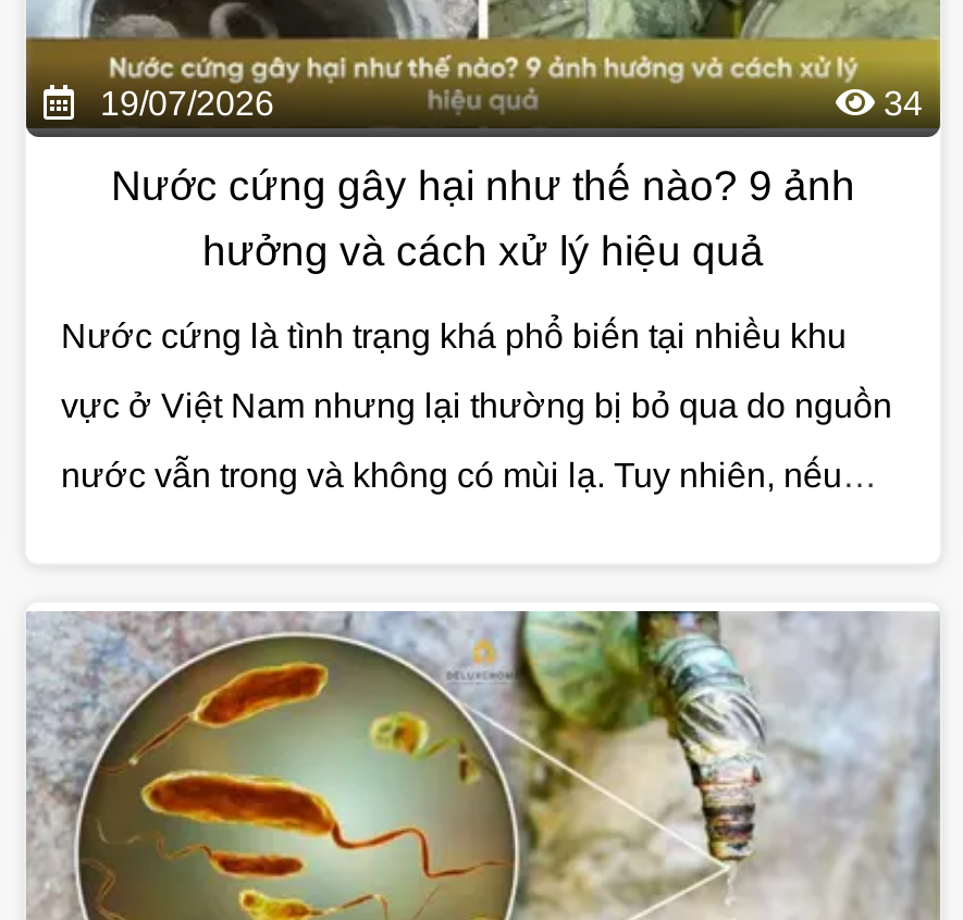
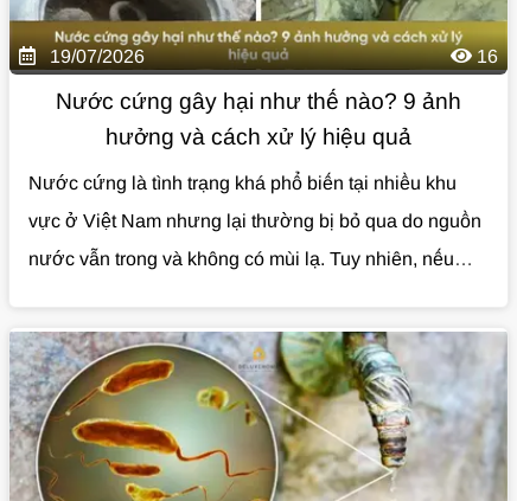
- 34
+ 16
